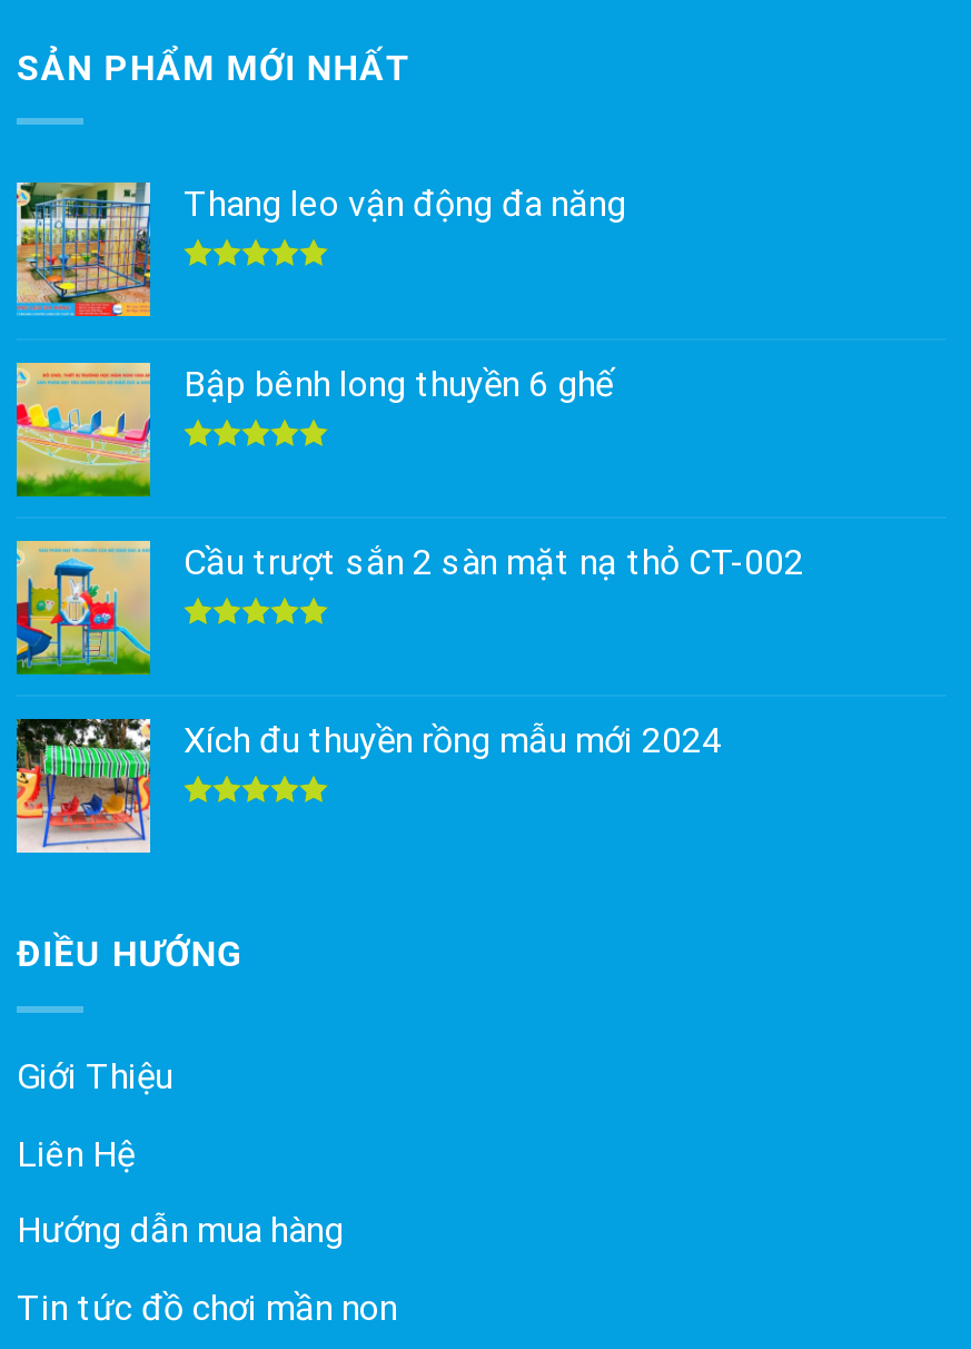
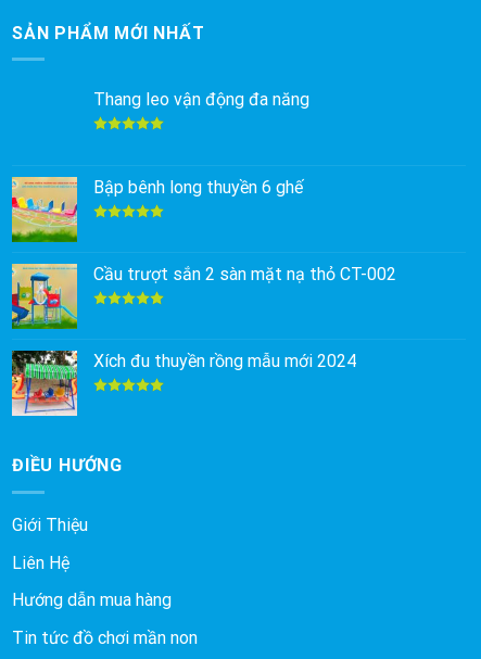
- [image]
